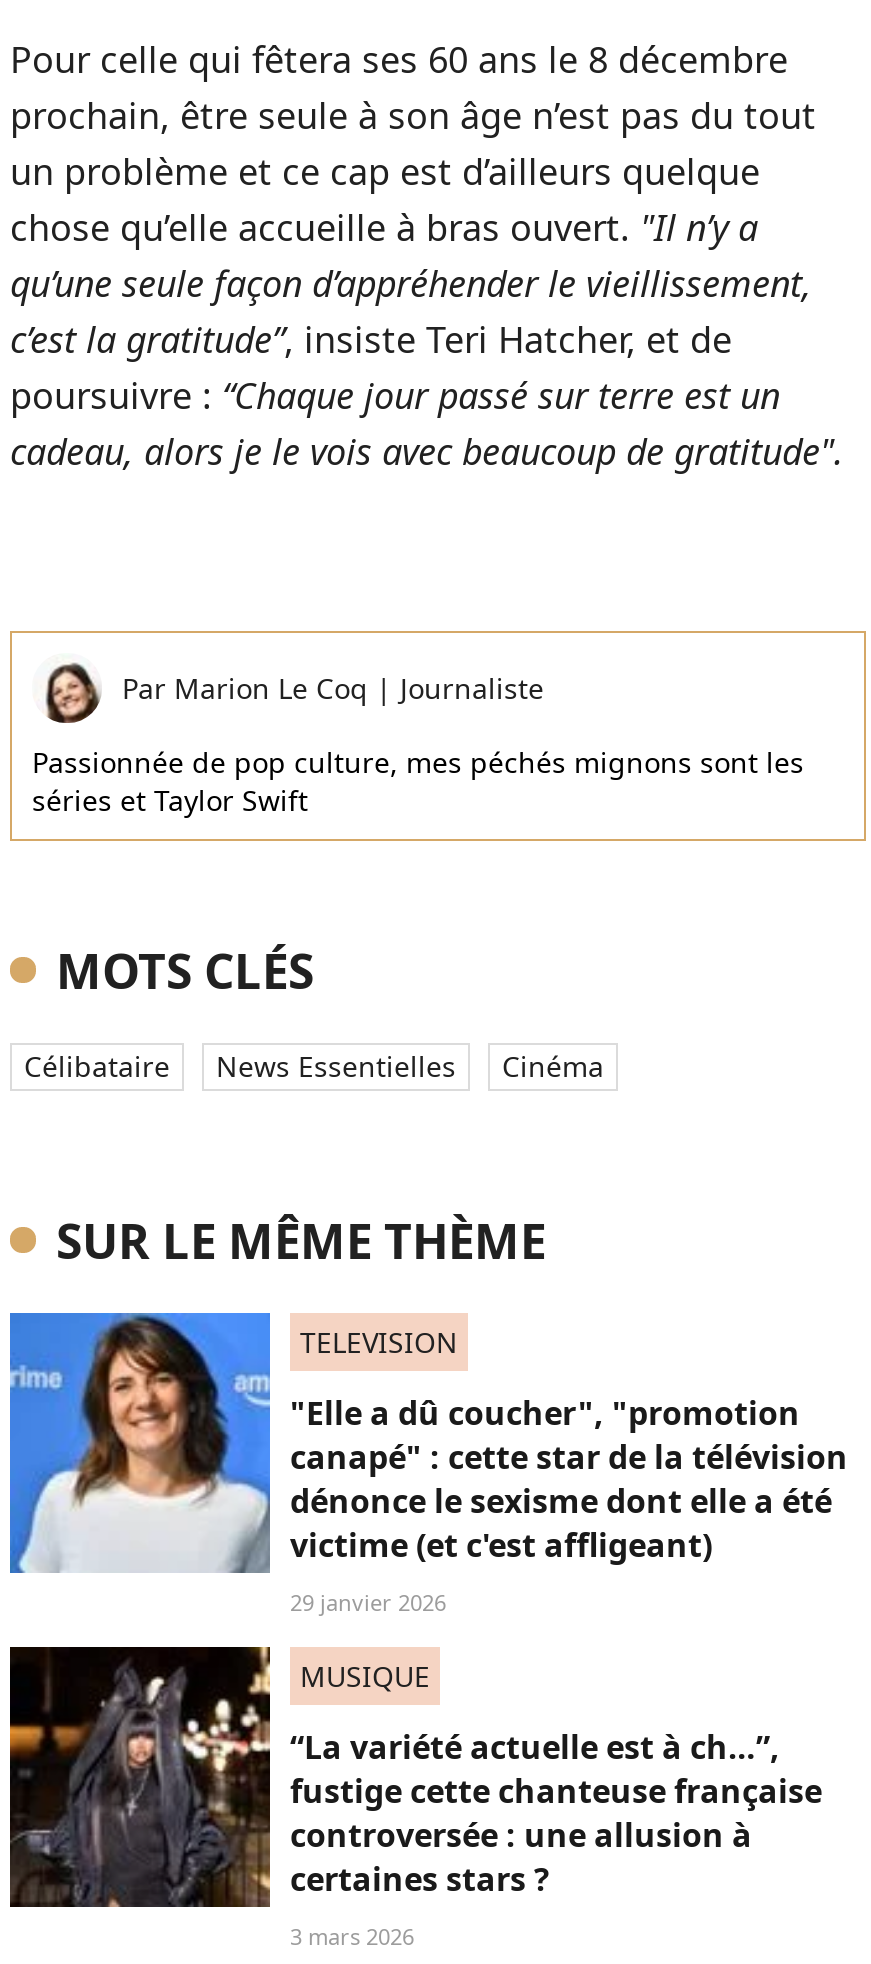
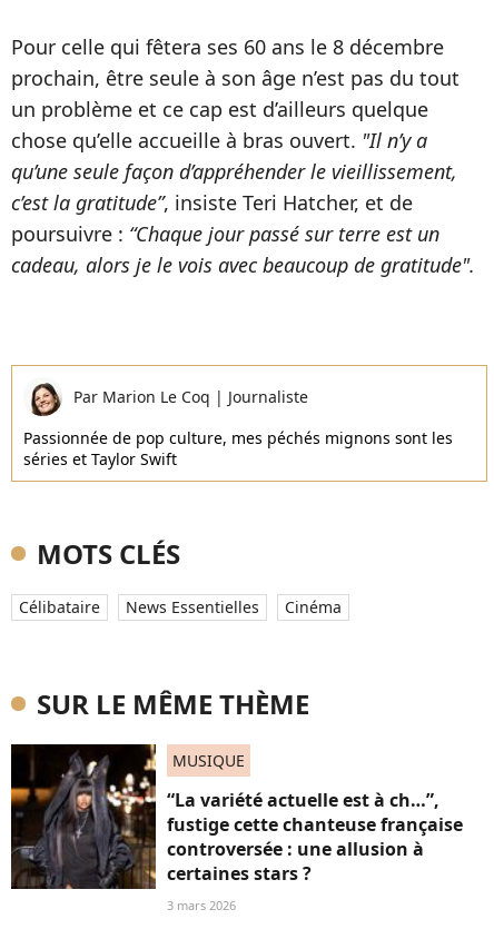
- [image]
- TELEVISION
- "Elle a dû coucher", "promotion
- canapé" : cette star de la télévision
- dénonce le sexisme dont elle a été
- victime (et c'est affligeant)
- 29 janvier 2026
